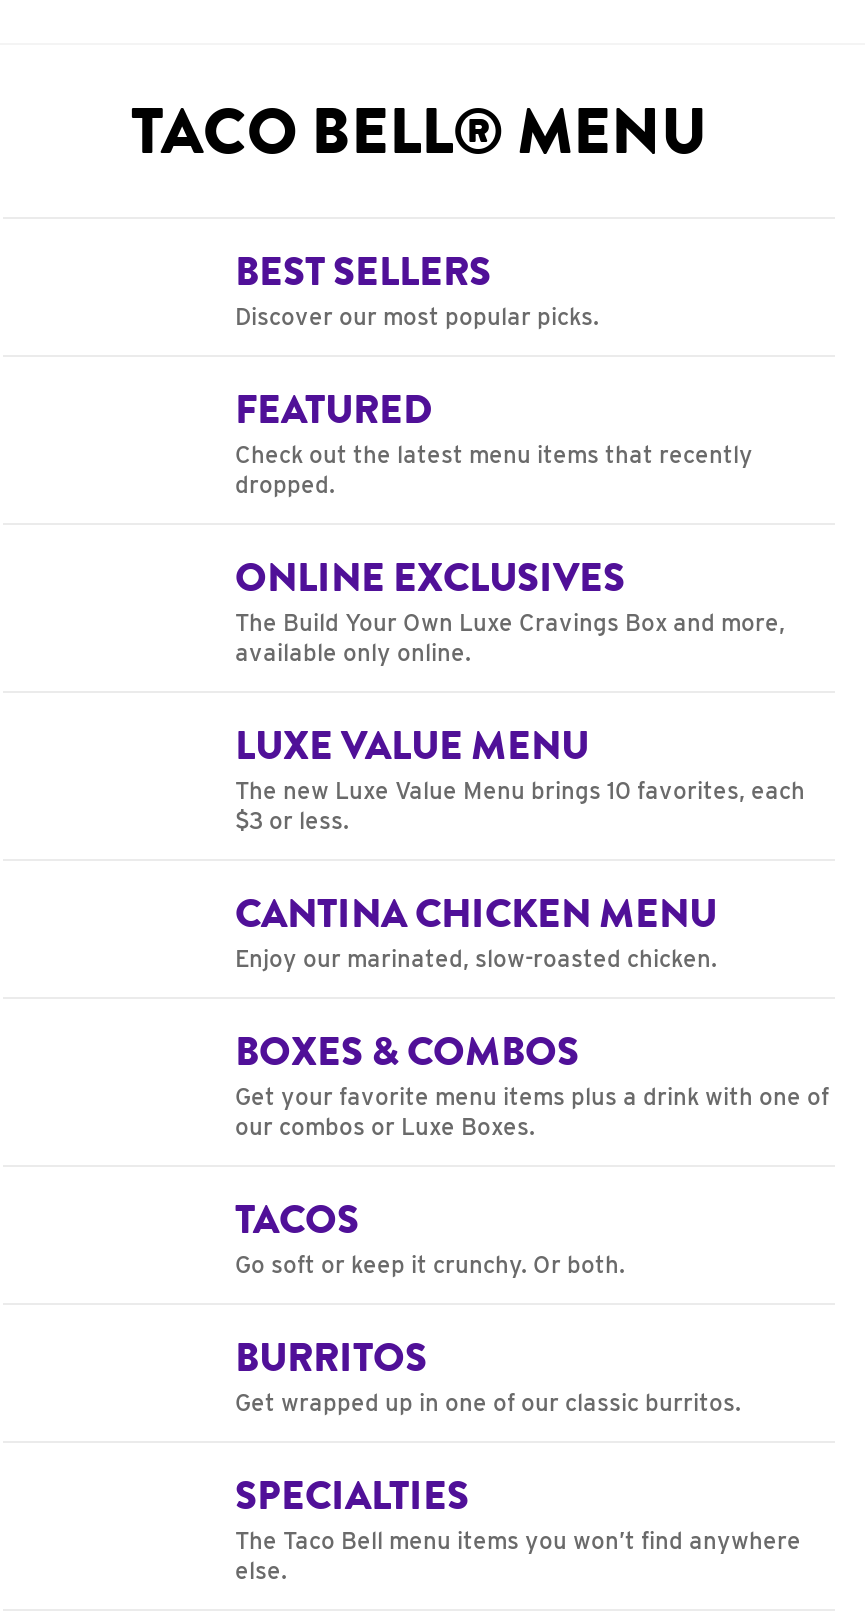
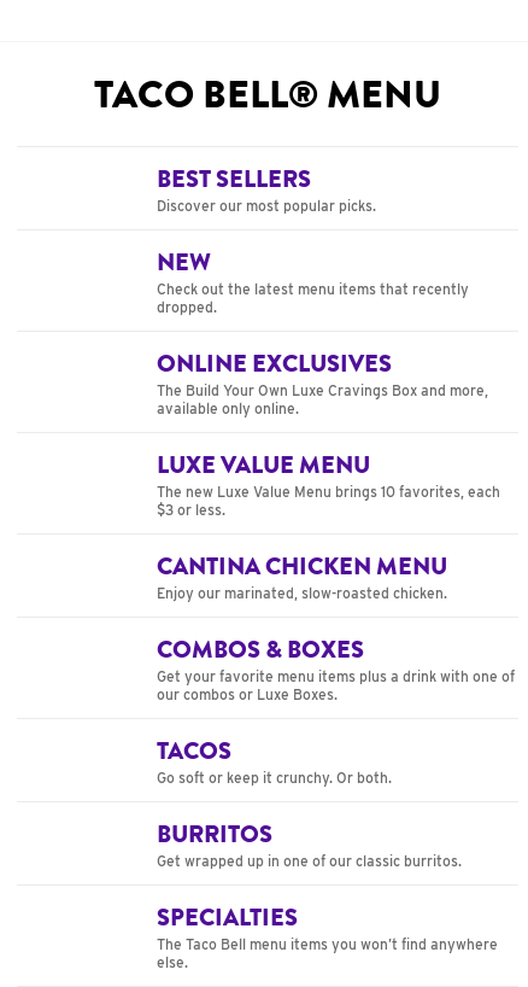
- FEATURED
+ NEW

- BOXES & COMBOS
+ COMBOS & BOXES
